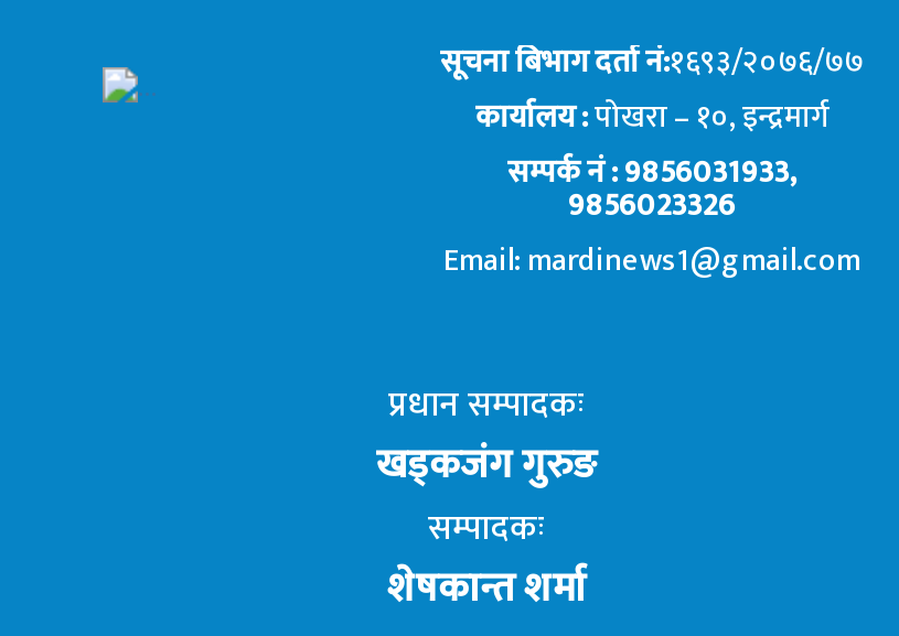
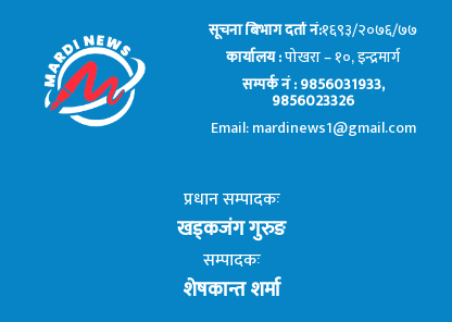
+ [image]
